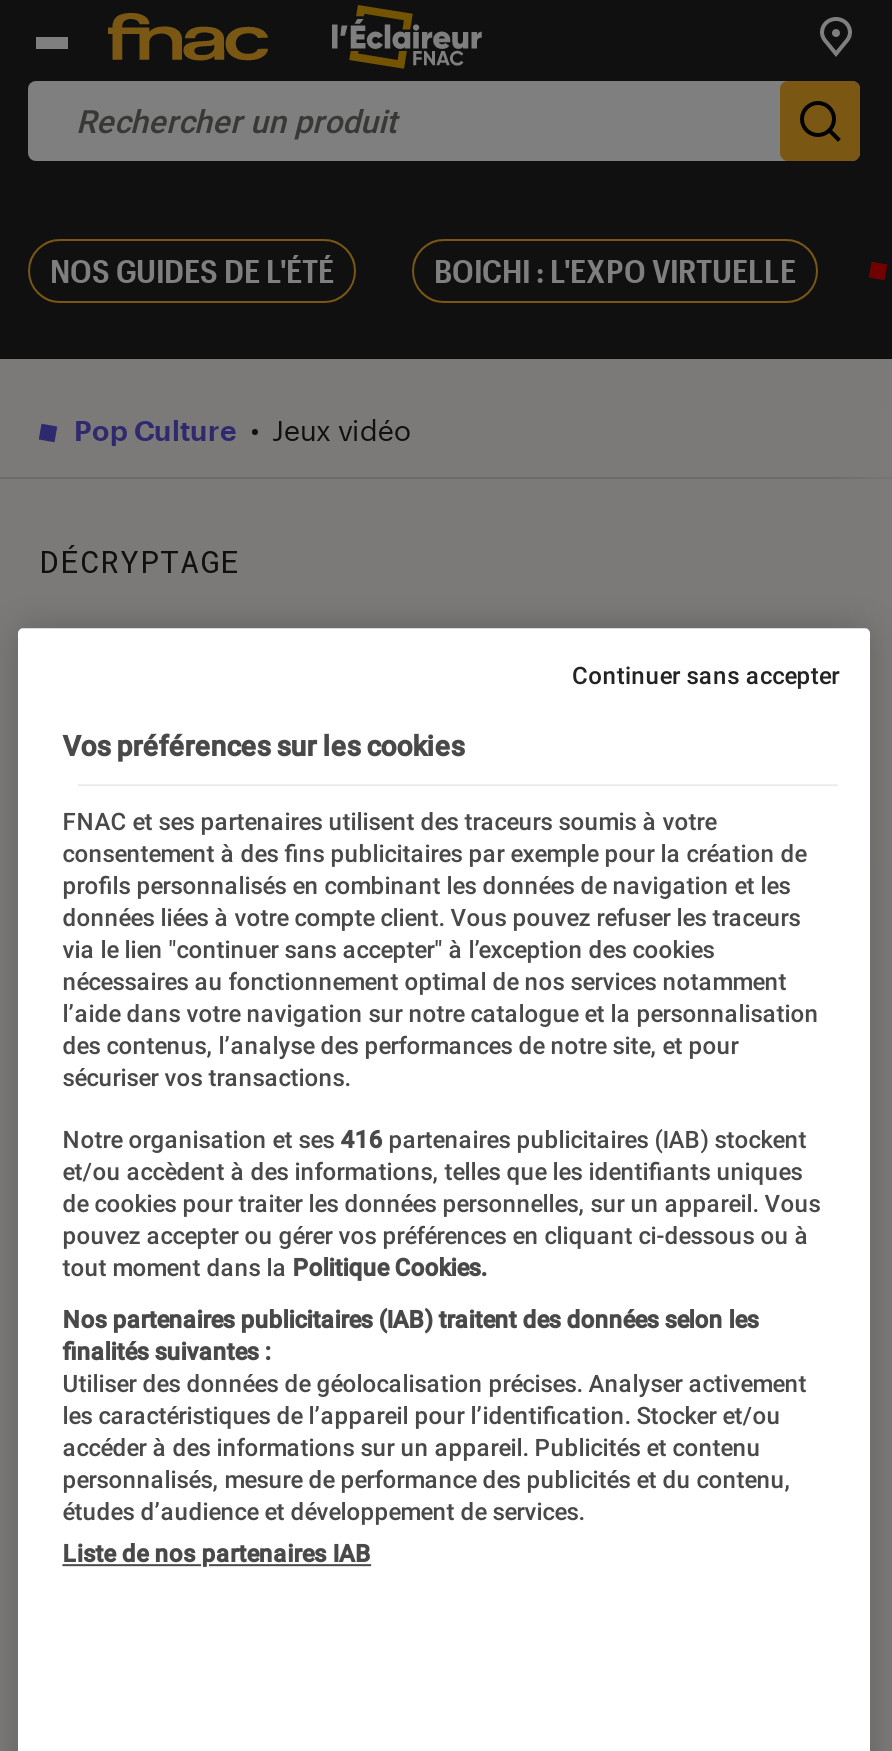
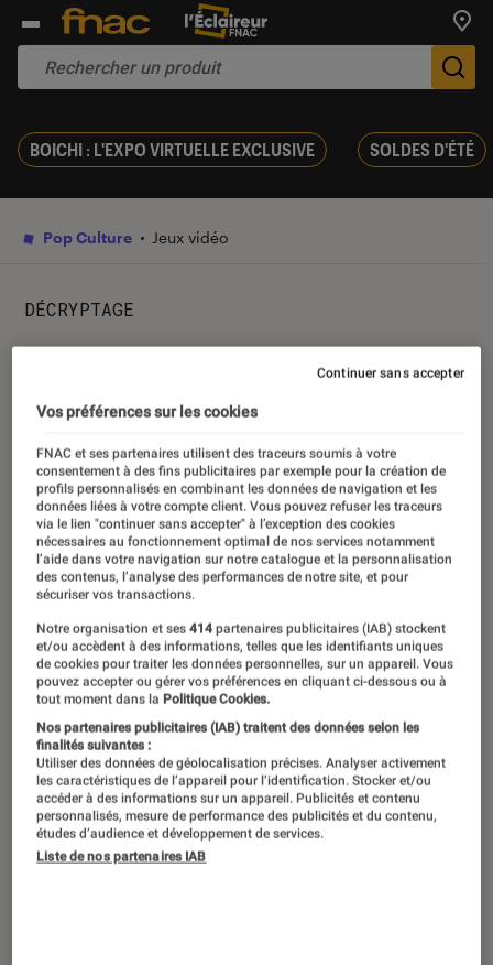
- NOS GUIDES DE L'ÉTÉ
- BOICHI : L'EXPO VIRTUELLE
+ BOICHI : L'EXPO VIRTUELLE EXCLUSIVE
+ SOLDES D'ÉTÉ

- Notre organisation et ses 416 partenaires publicitaires (IAB) stockent
+ Notre organisation et ses 414 partenaires publicitaires (IAB) stockent
